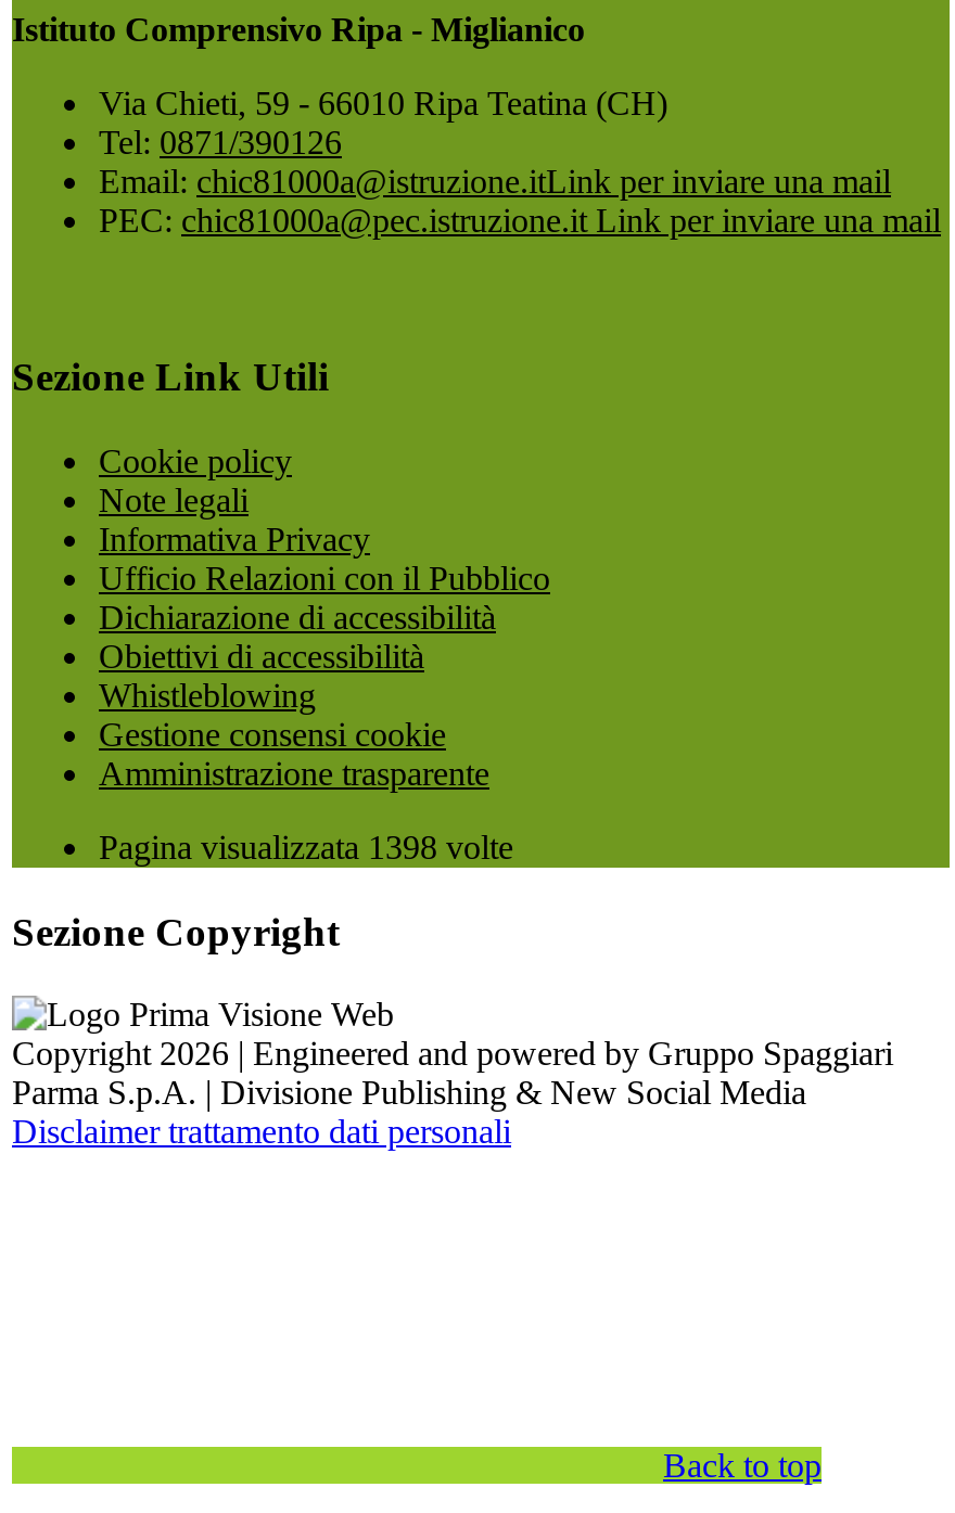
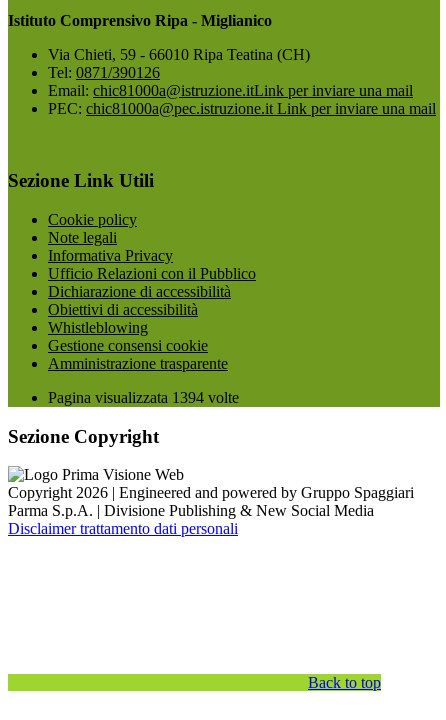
- Pagina visualizzata 1398 volte
+ Pagina visualizzata 1394 volte
